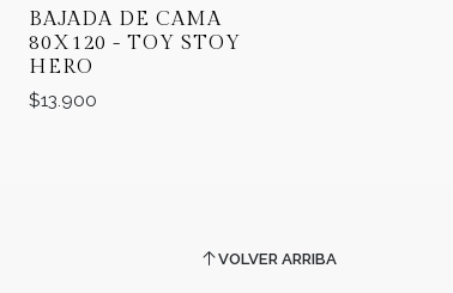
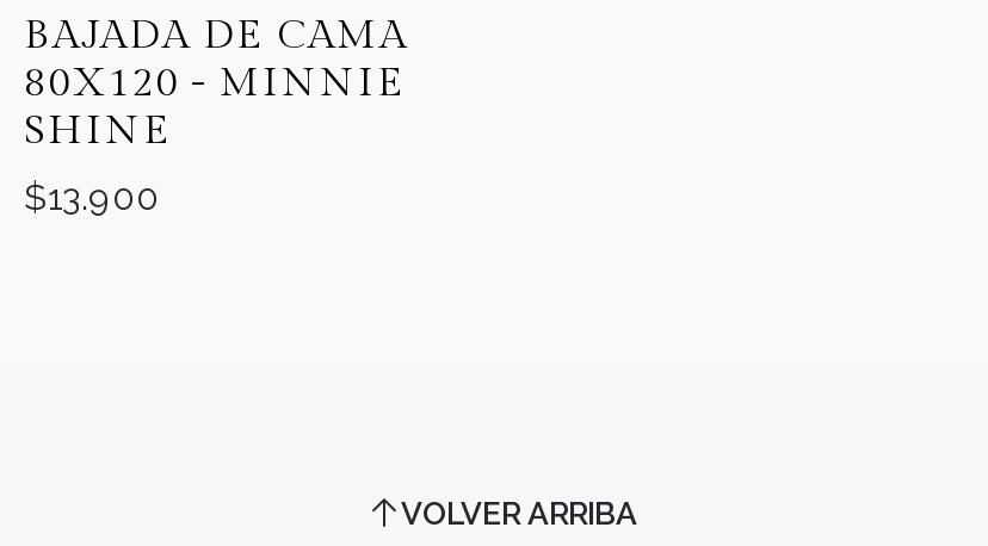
- 80X120 - TOY STOY
- HERO
+ 80X120 - MINNIE
+ SHINE
